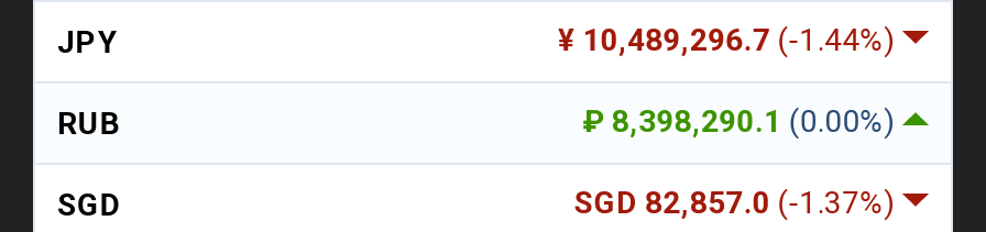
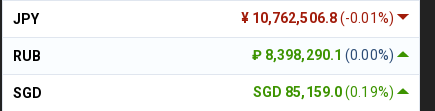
- ¥ 10,489,296.7 (-1.44%)
+ ¥ 10,762,506.8 (-0.01%)

- SGD 82,857.0 (-1.37%)
+ SGD 85,159.0 (0.19%)
